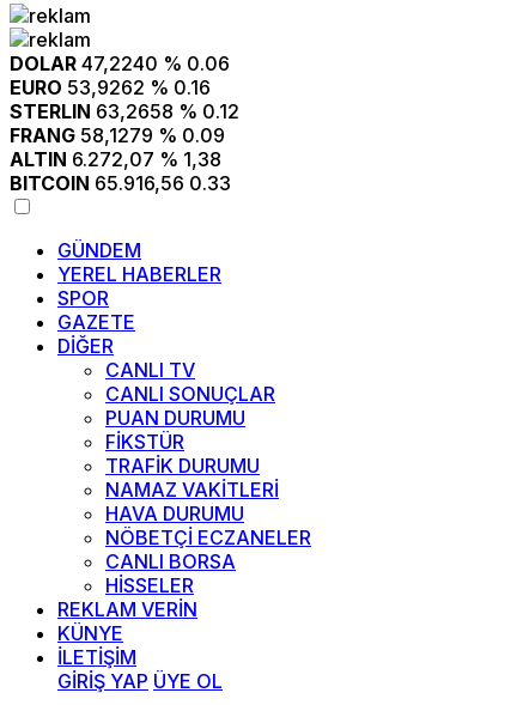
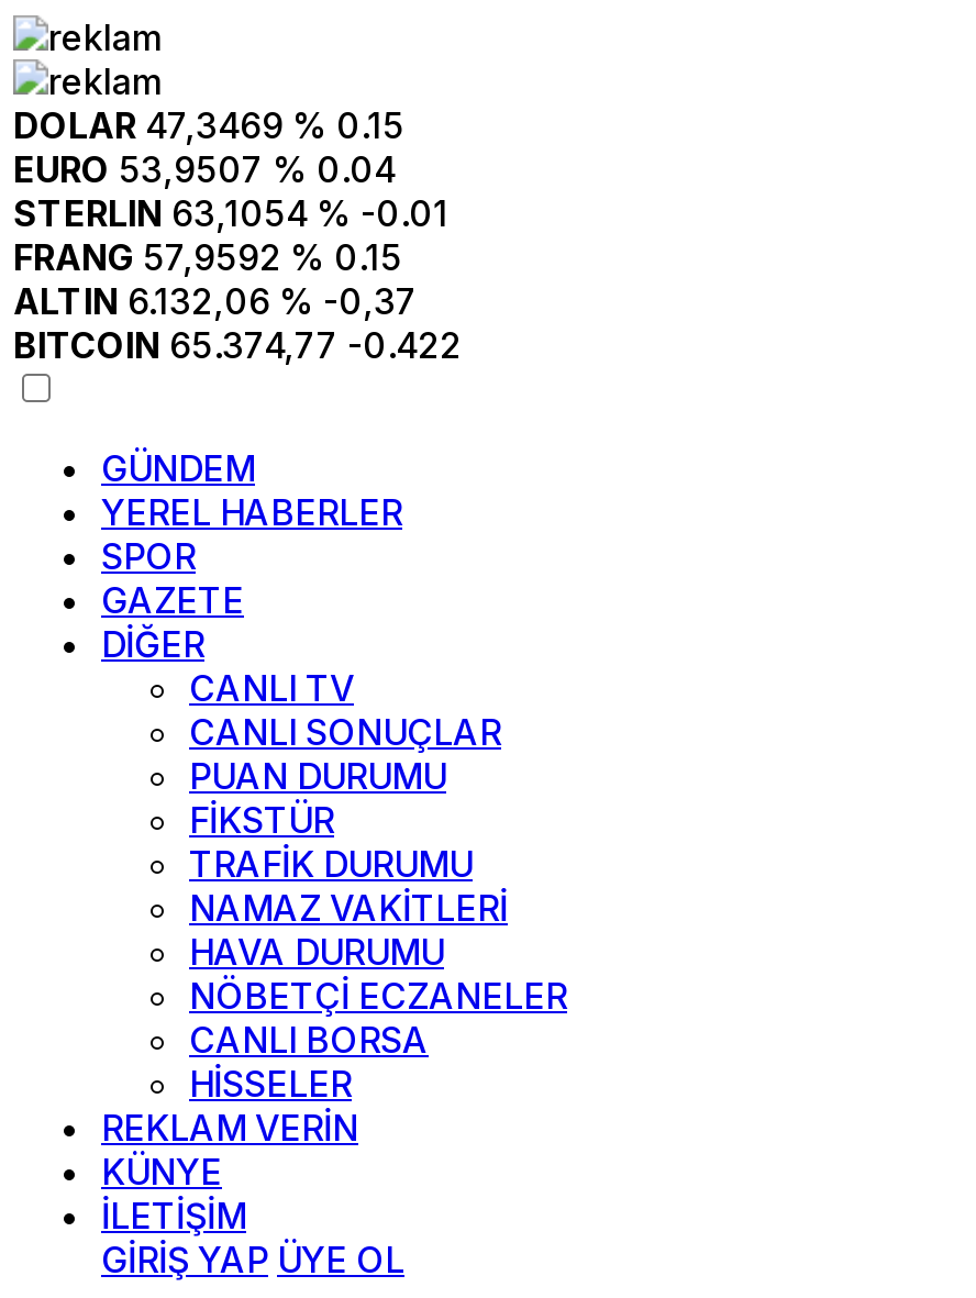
- DOLAR 47,2240 % 0.06
+ DOLAR 47,3469 % 0.15

- EURO 53,9262 % 0.16
+ EURO 53,9507 % 0.04

- STERLIN 63,2658 % 0.12
+ STERLIN 63,1054 % -0.01

- FRANG 58,1279 % 0.09
+ FRANG 57,9592 % 0.15

- ALTIN 6.272,07 % 1,38
+ ALTIN 6.132,06 % -0,37

- BITCOIN 65.916,56 0.33
+ BITCOIN 65.374,77 -0.422
